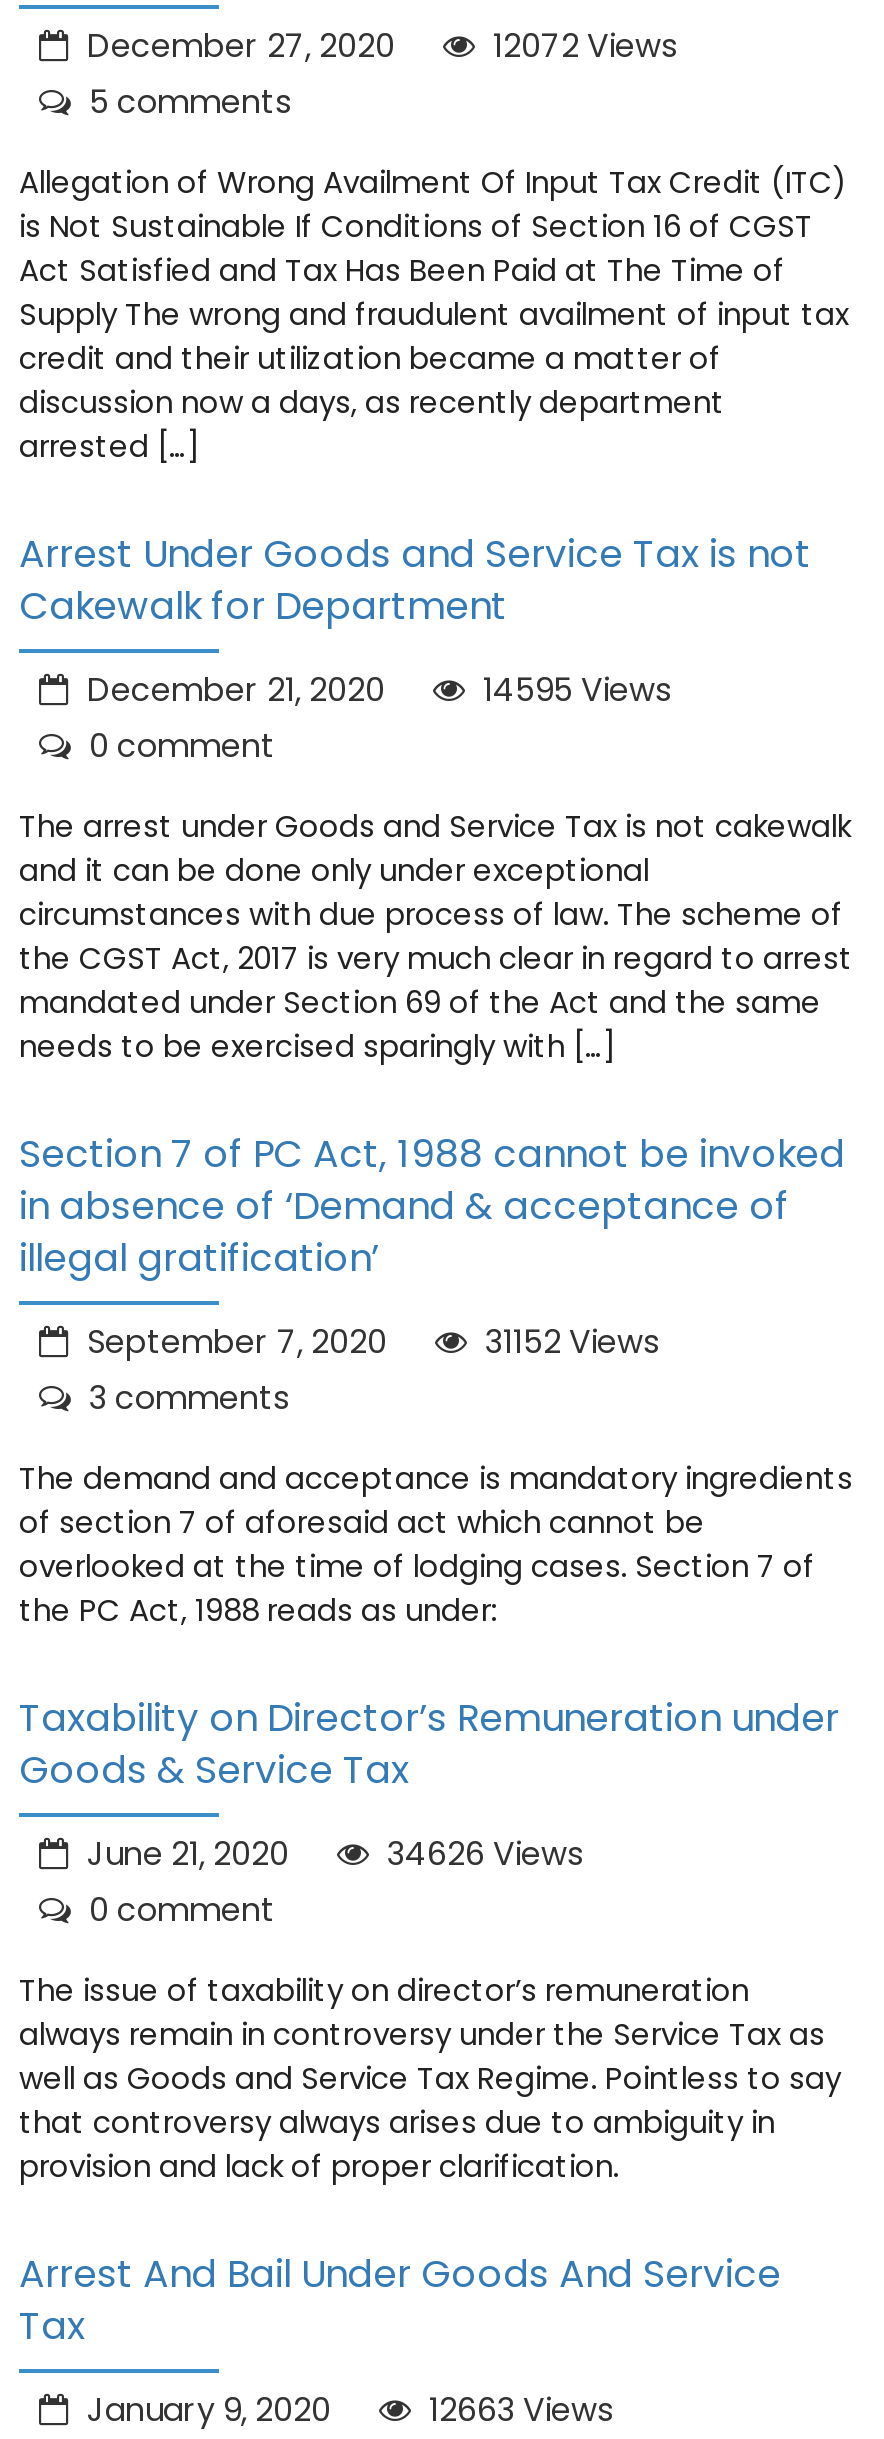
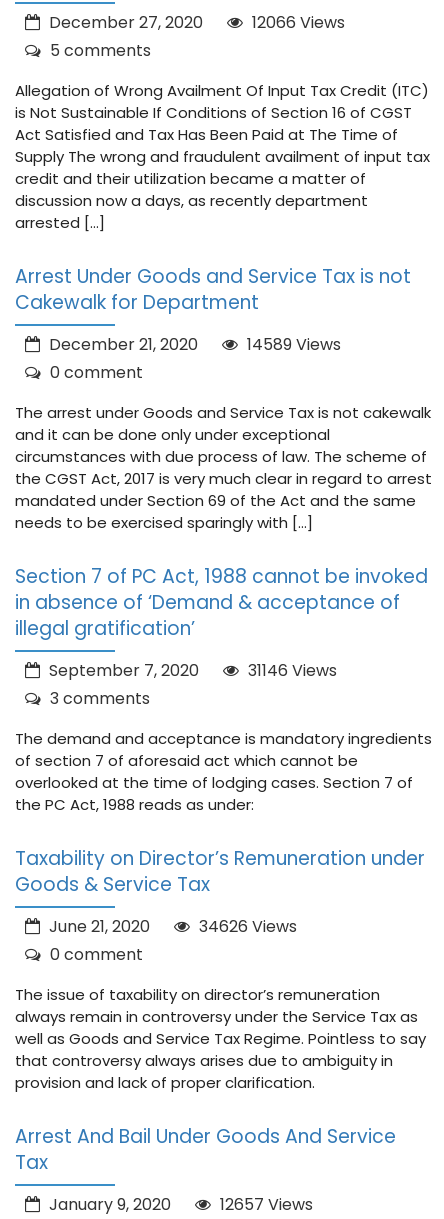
- December 27, 2020 12072 Views
+ December 27, 2020 12066 Views

- December 21, 2020 14595 Views
+ December 21, 2020 14589 Views

- September 7, 2020 31152 Views
+ September 7, 2020 31146 Views

- January 9, 2020 12663 Views
+ January 9, 2020 12657 Views
